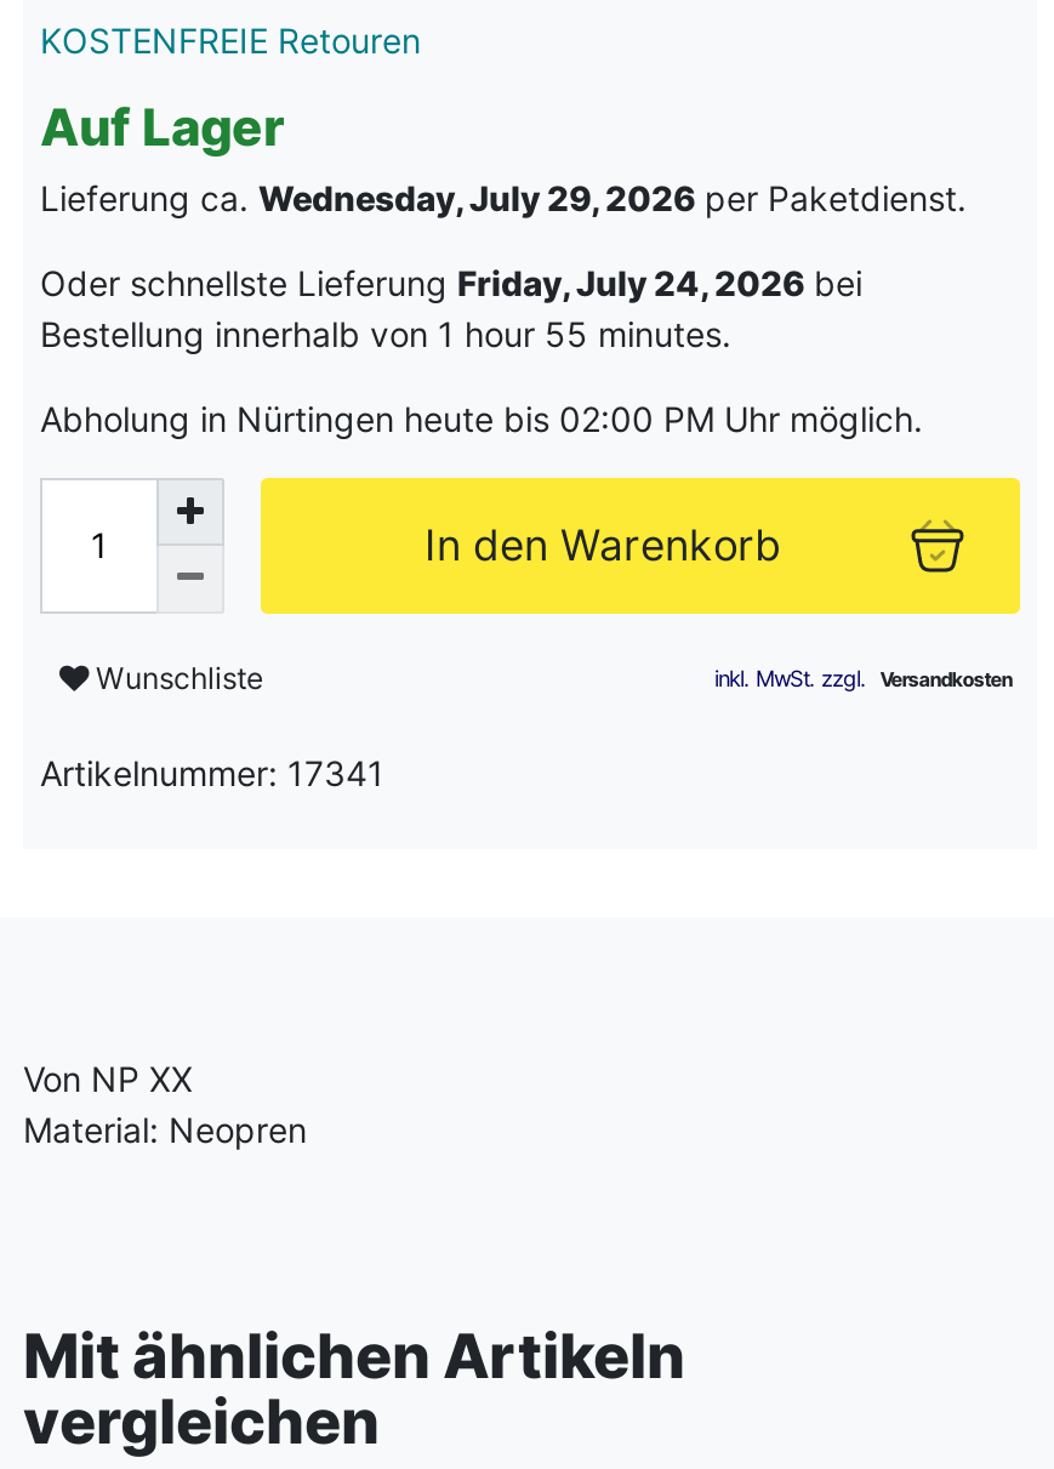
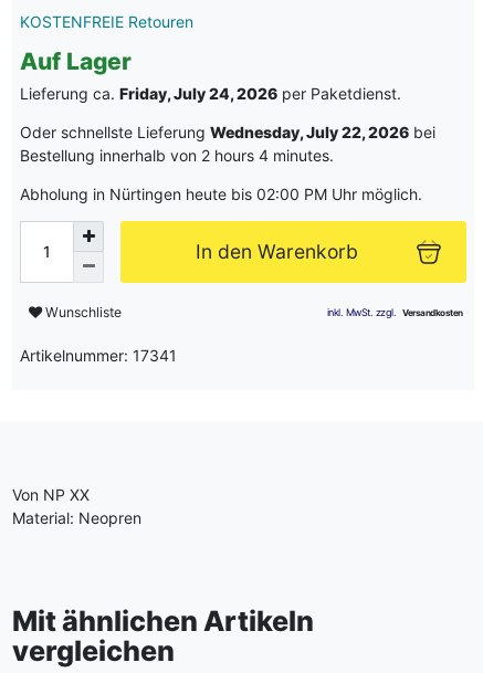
- Lieferung ca. Wednesday, July 29, 2026 per Paketdienst.
+ Lieferung ca. Friday, July 24, 2026 per Paketdienst.

- Oder schnellste Lieferung Friday, July 24, 2026 bei
+ Oder schnellste Lieferung Wednesday, July 22, 2026 bei

- Bestellung innerhalb von 1 hour 55 minutes.
+ Bestellung innerhalb von 2 hours 4 minutes.
